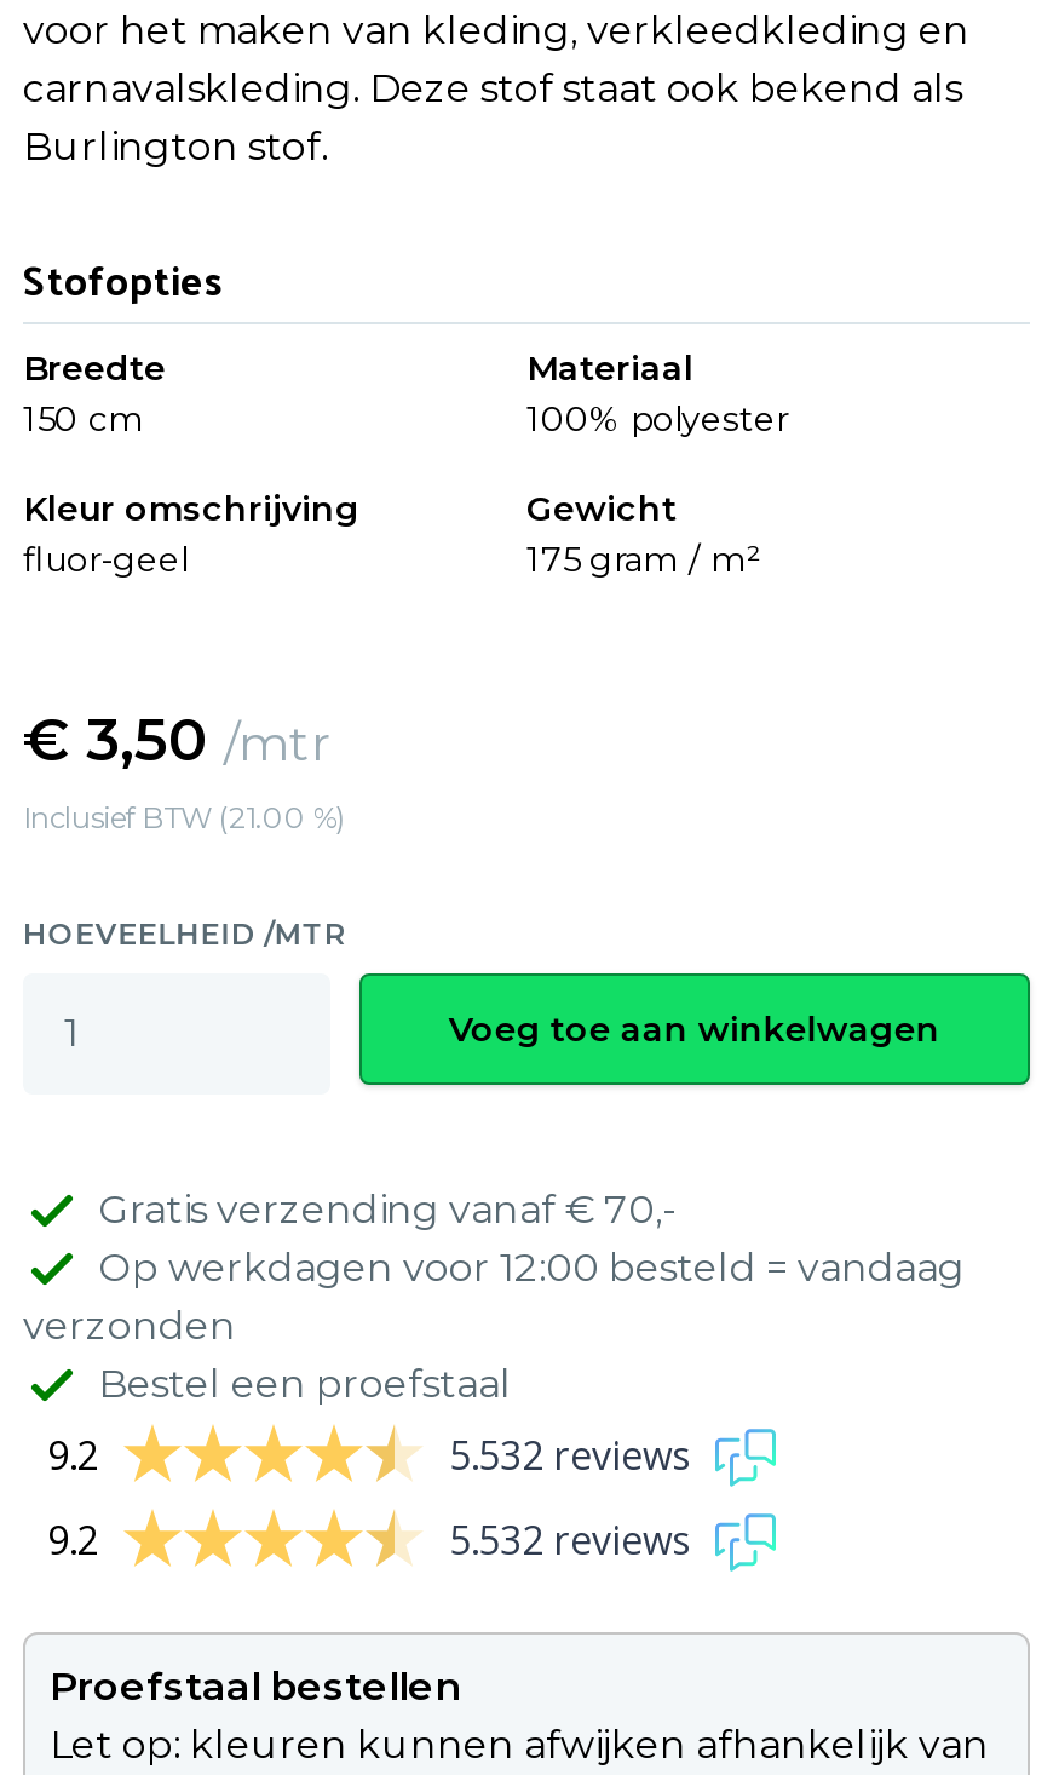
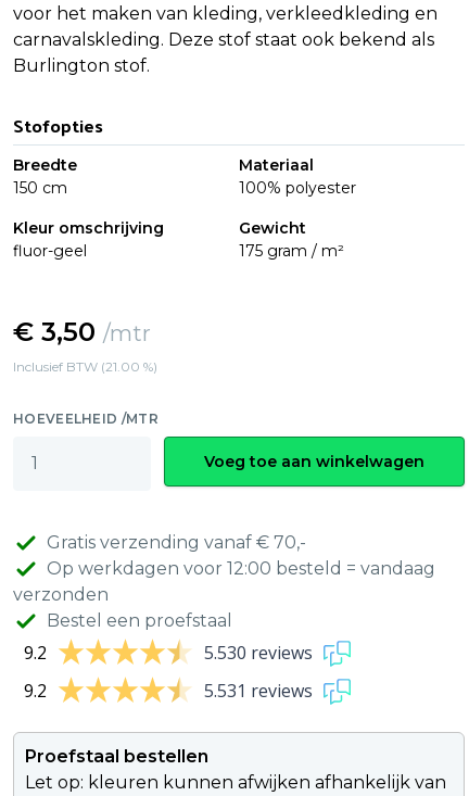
- 5.532 reviews
+ 5.530 reviews

- 5.532 reviews
+ 5.531 reviews
